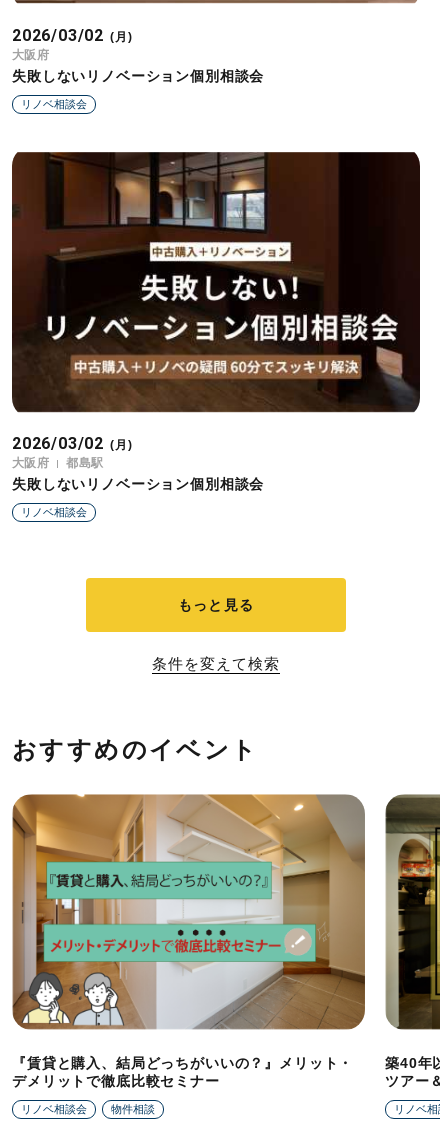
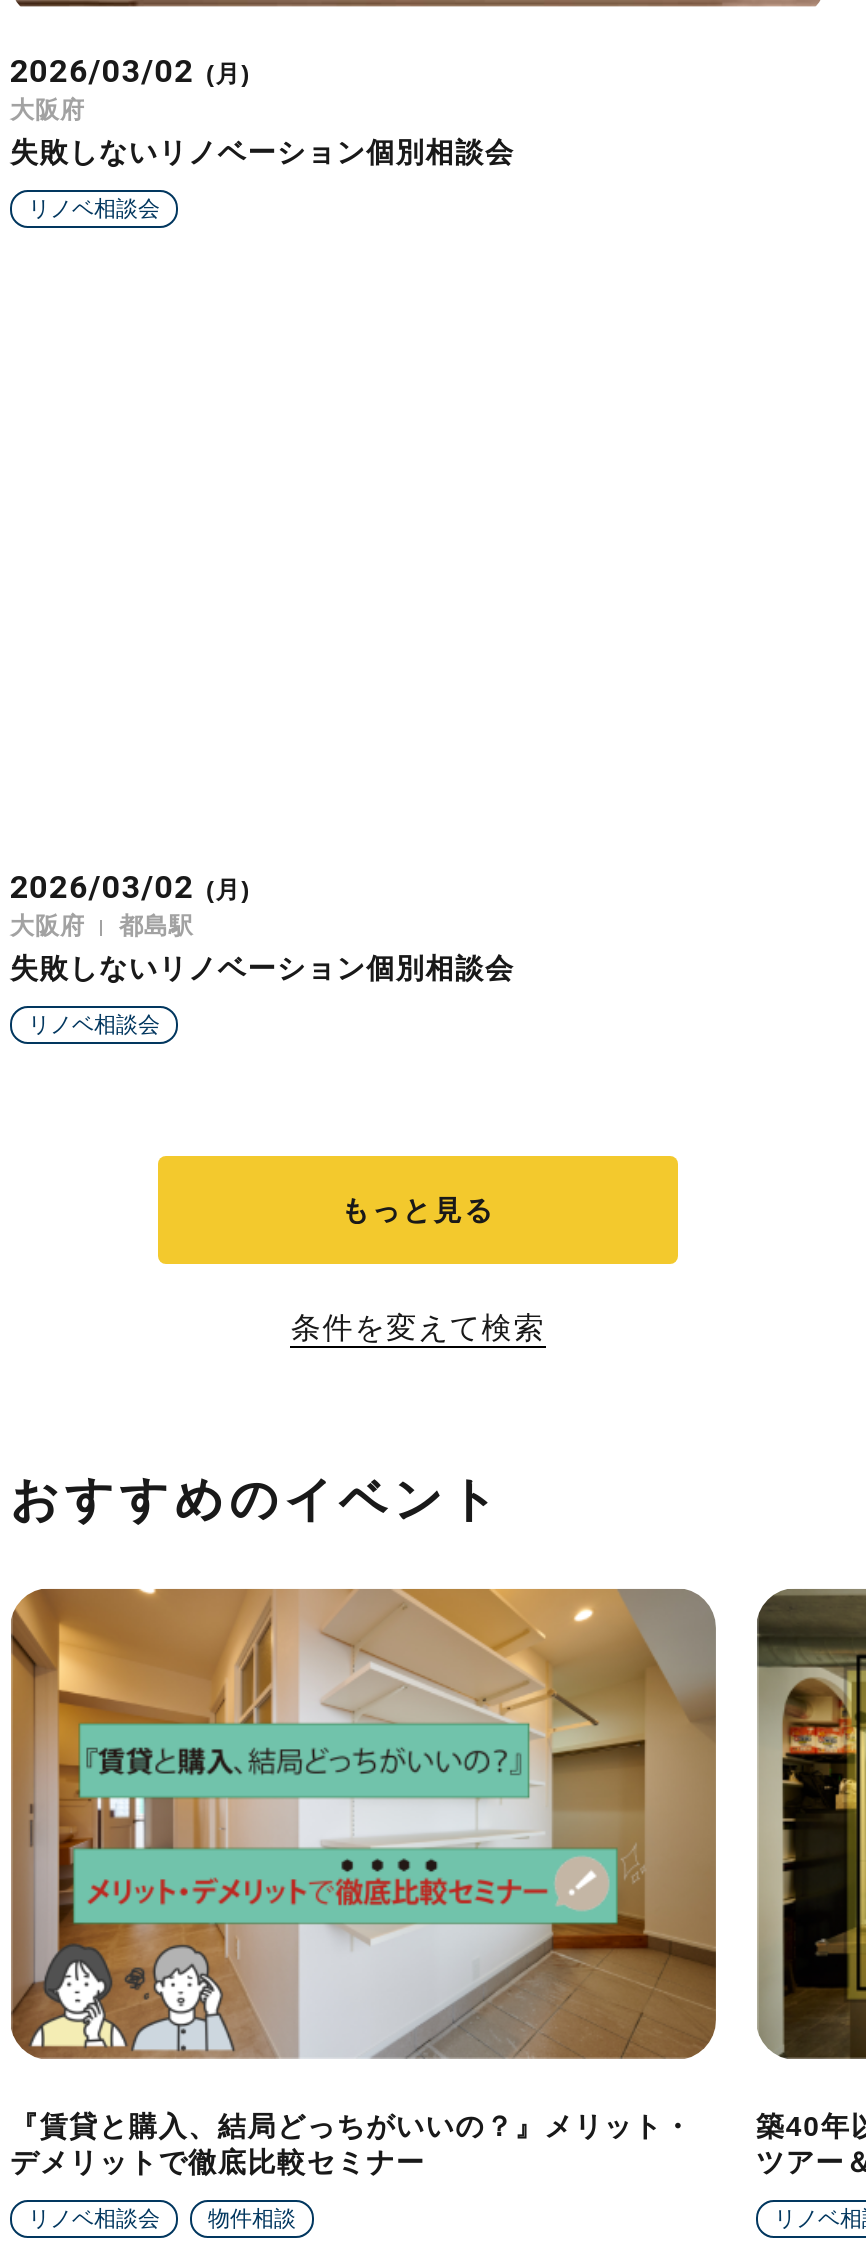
- [image]
